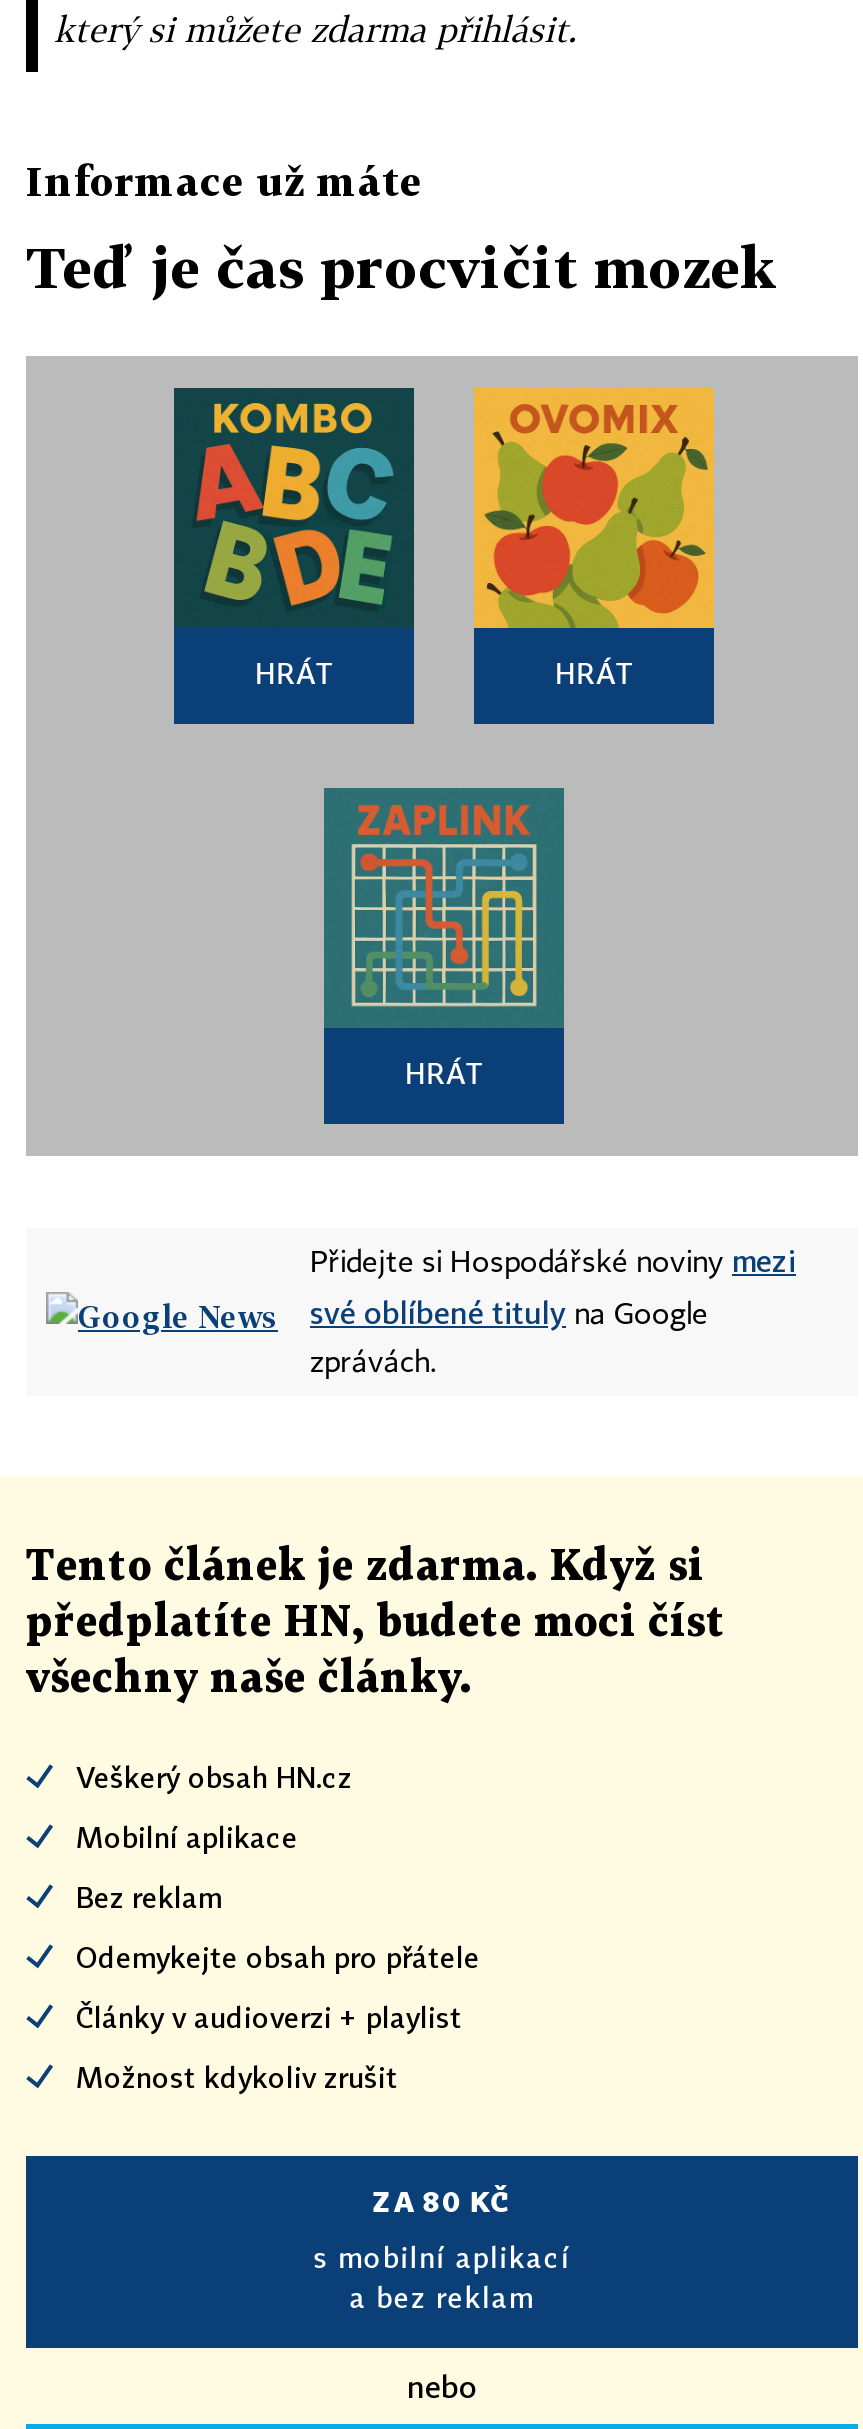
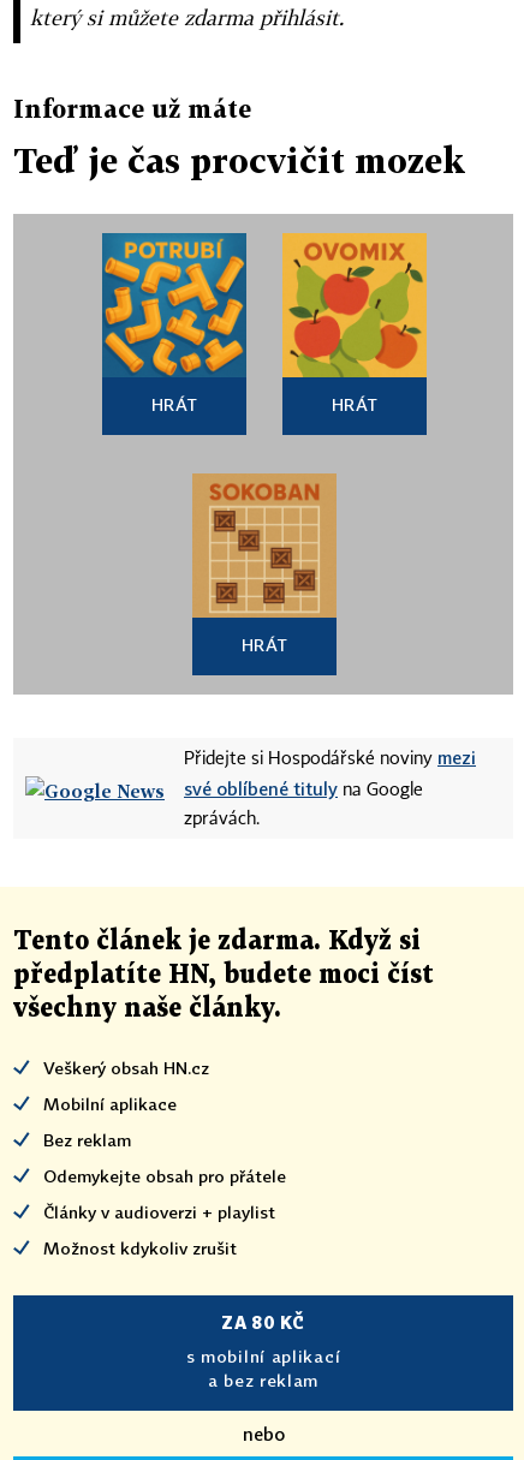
- [image]
+ [image]

- [image]
+ [image]
